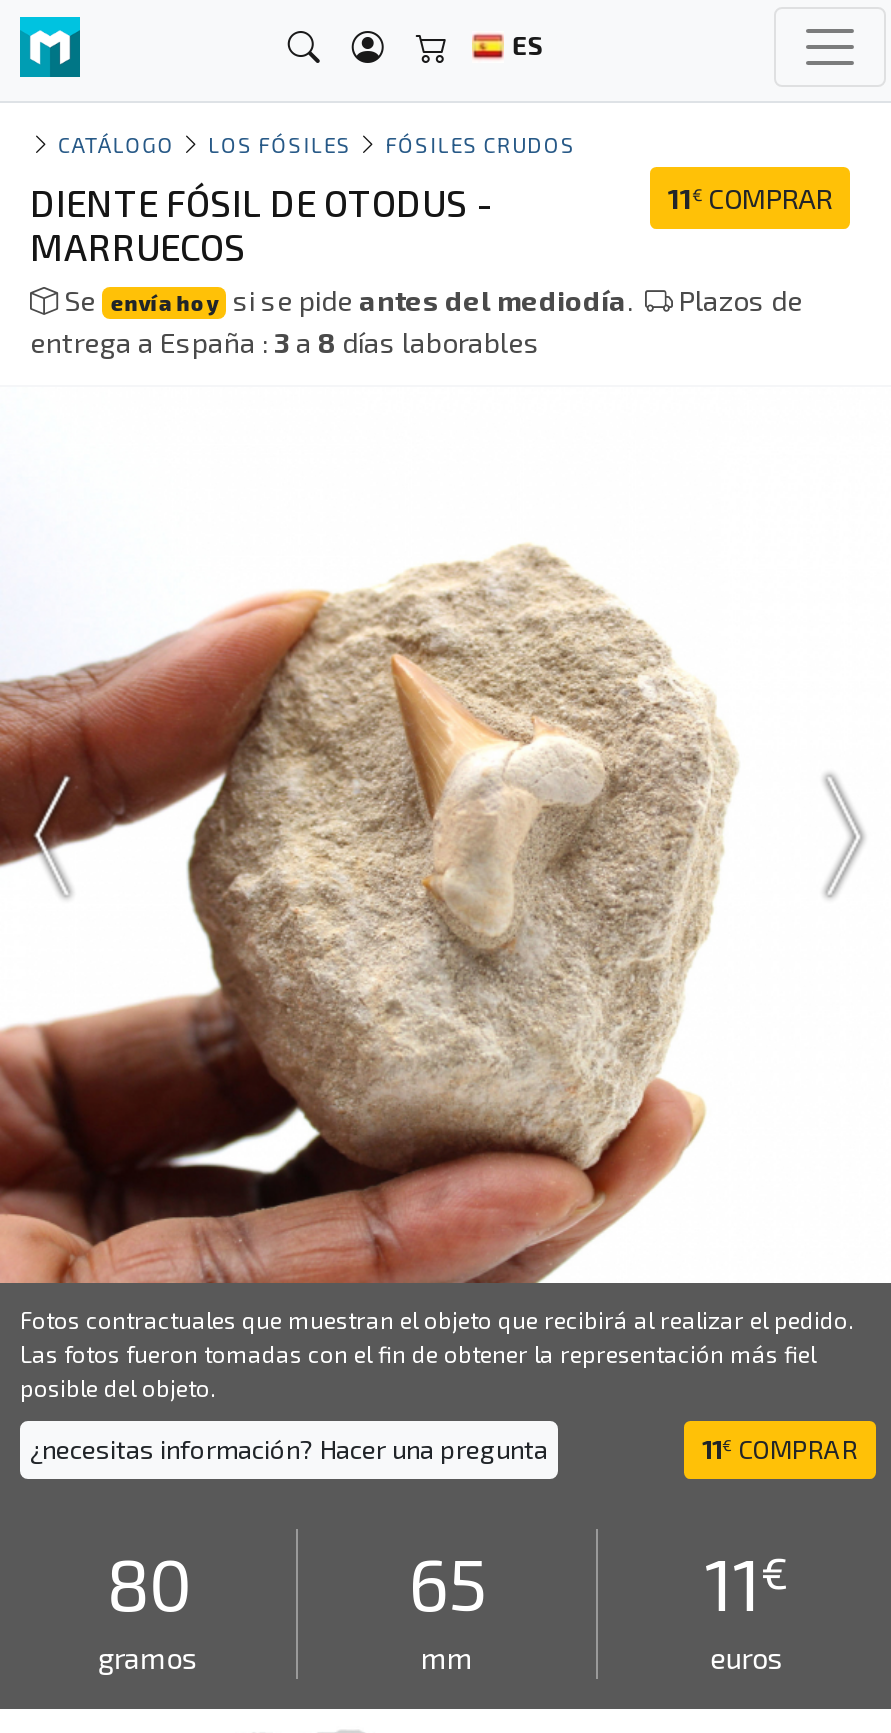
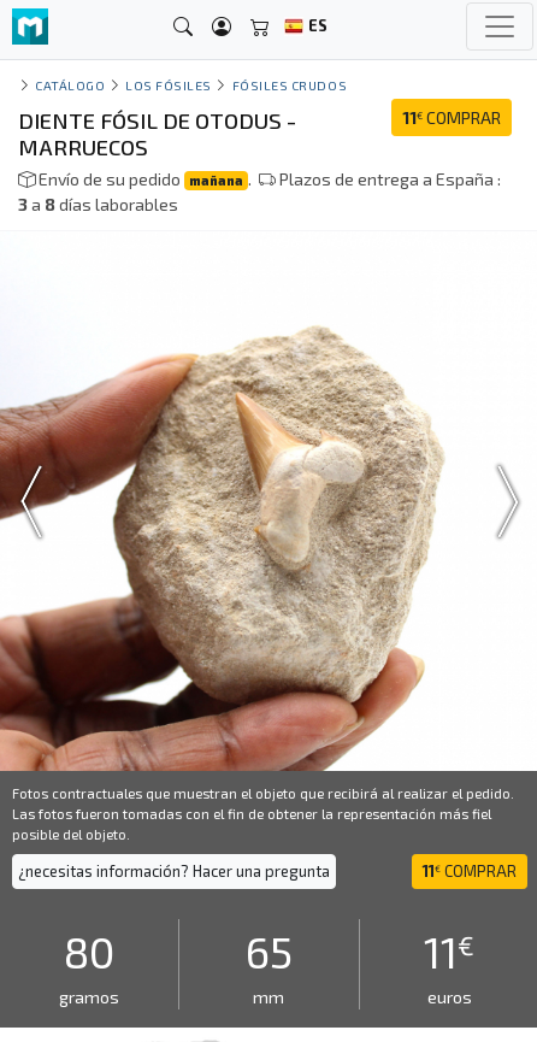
- Se envía hoy si se pide antes del mediodía.
- Plazos de
- entrega a España : 3 a 8 días laborables
+ Envío de su pedido mañana .
+ Plazos de entrega a España :
+ 3 a 8 días laborables
